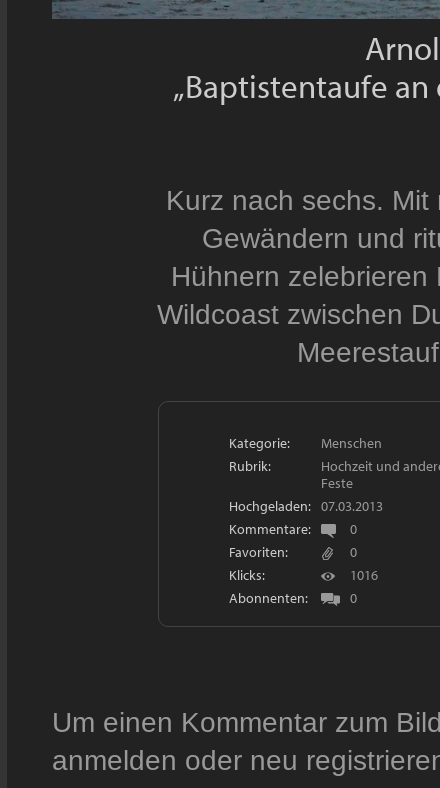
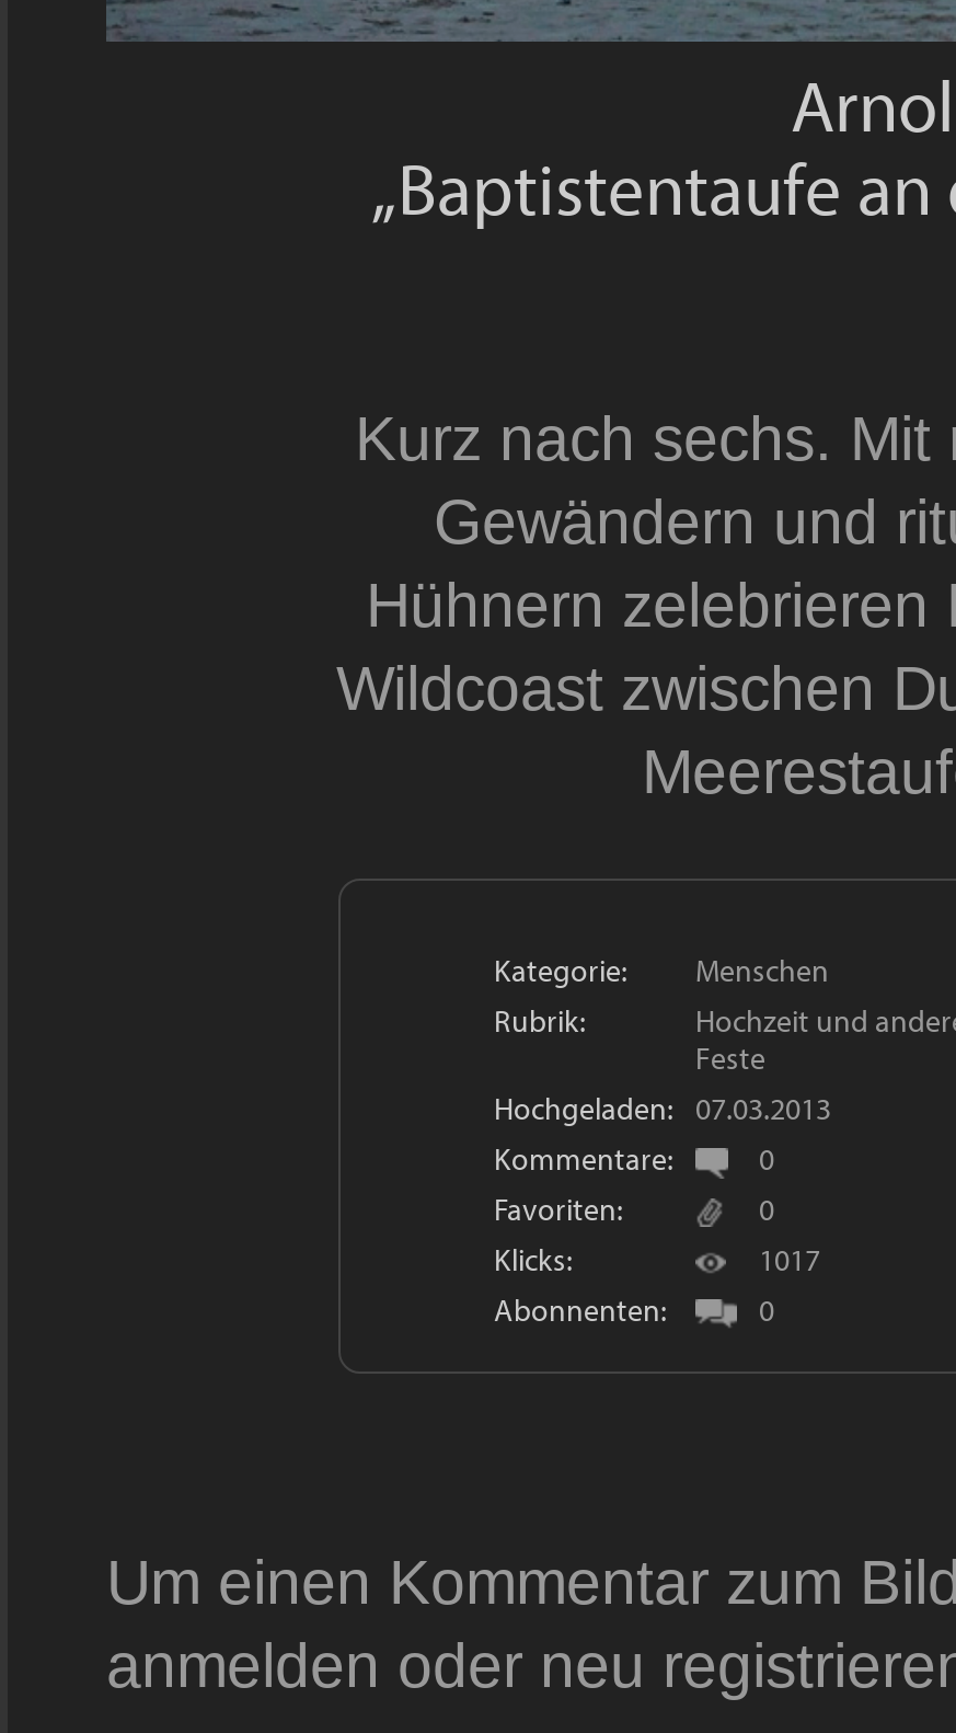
- 1016
+ 1017
